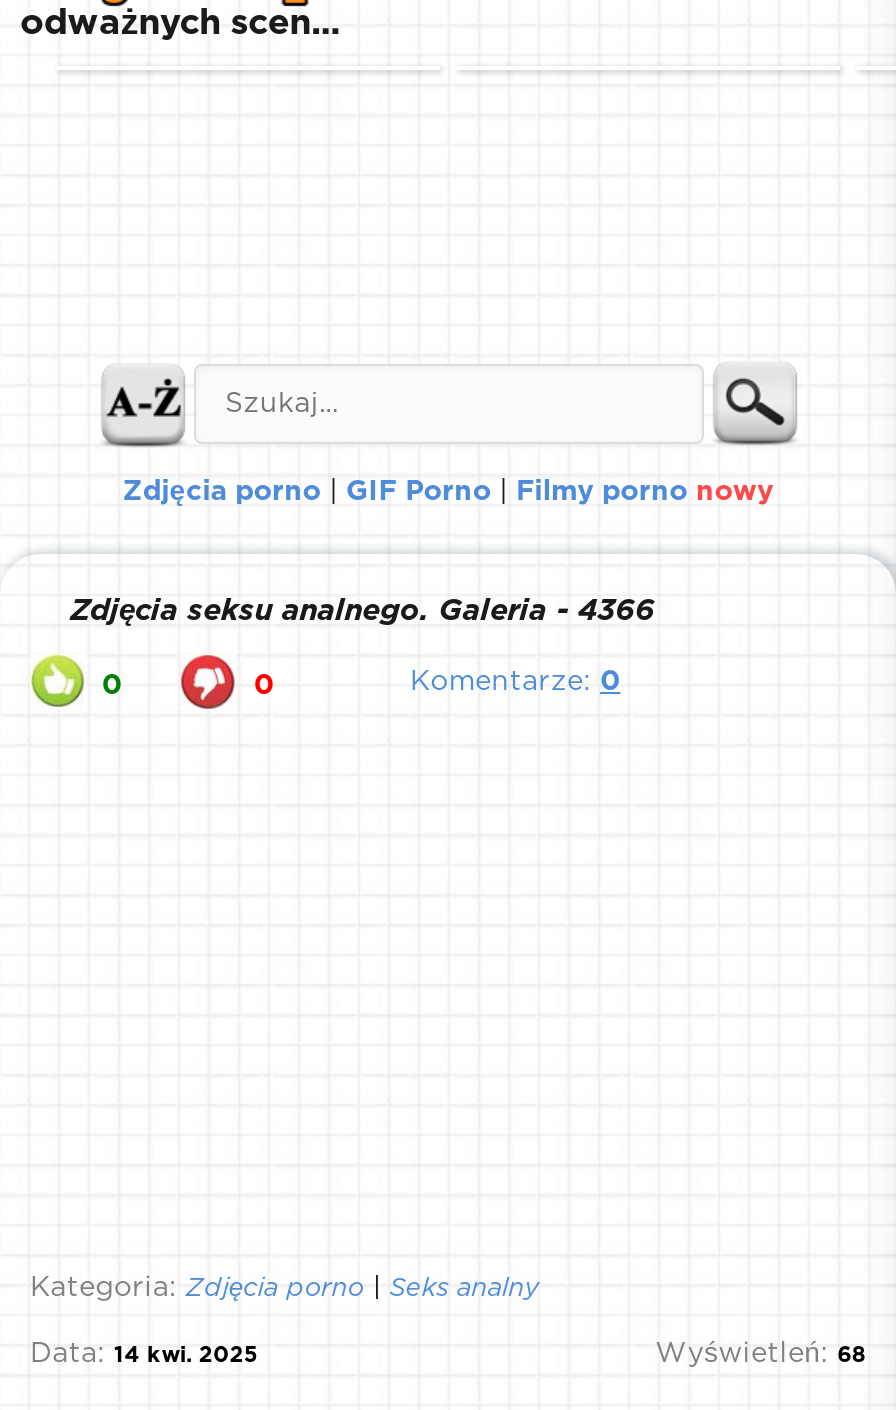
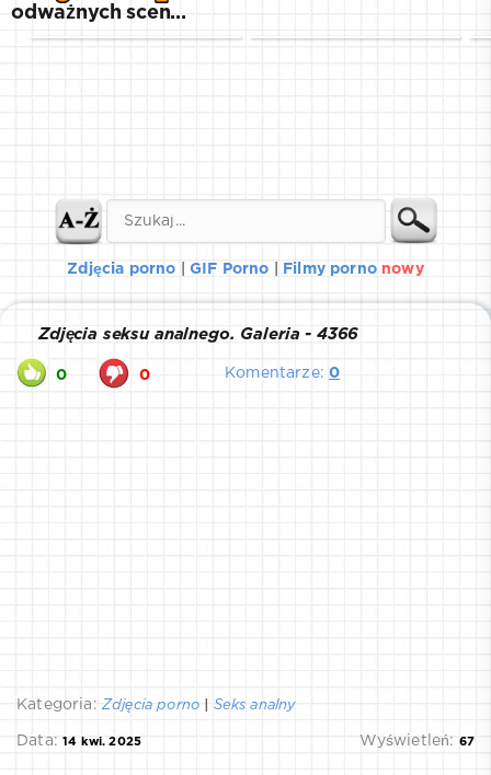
- Wyświetleń: 68
+ Wyświetleń: 67
